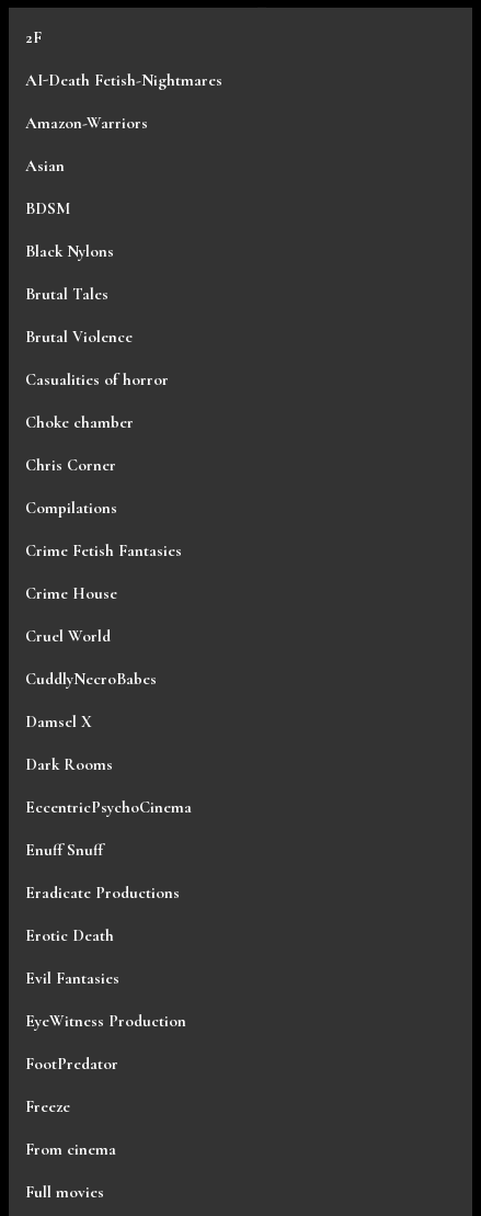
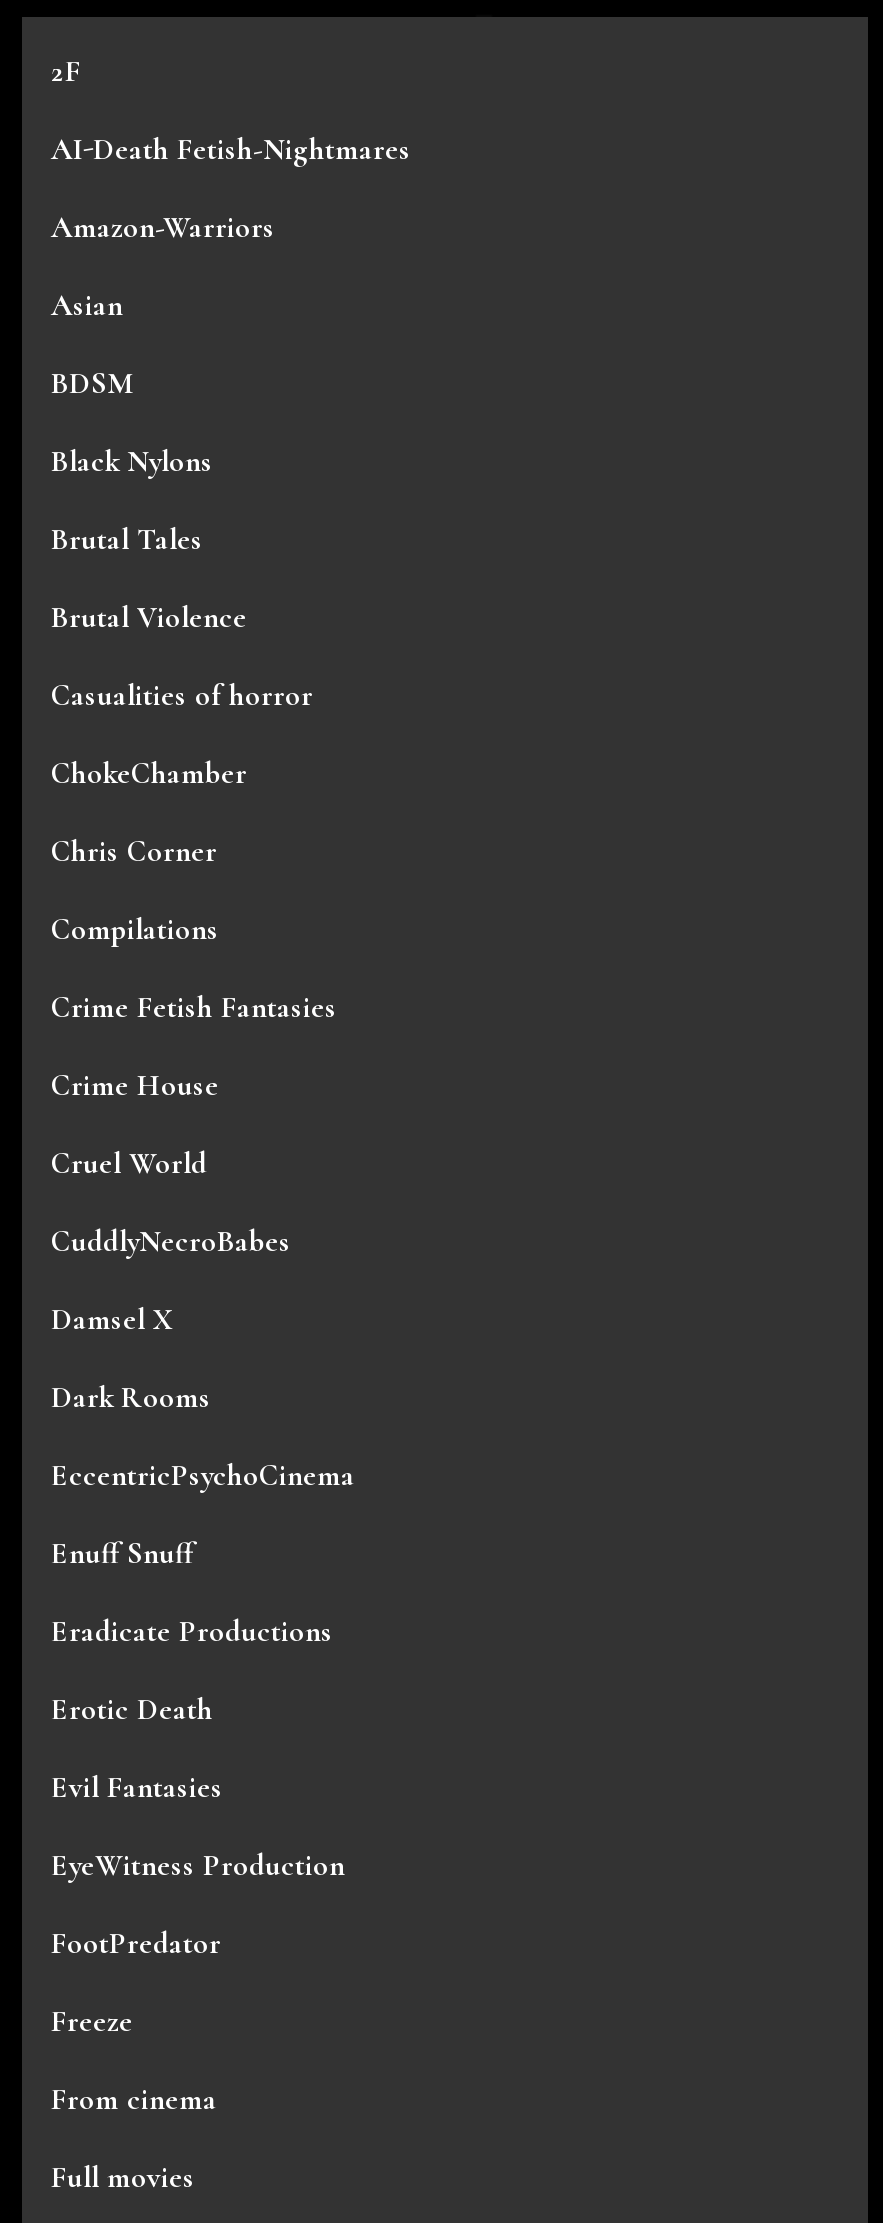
- Choke chamber
+ ChokeChamber
